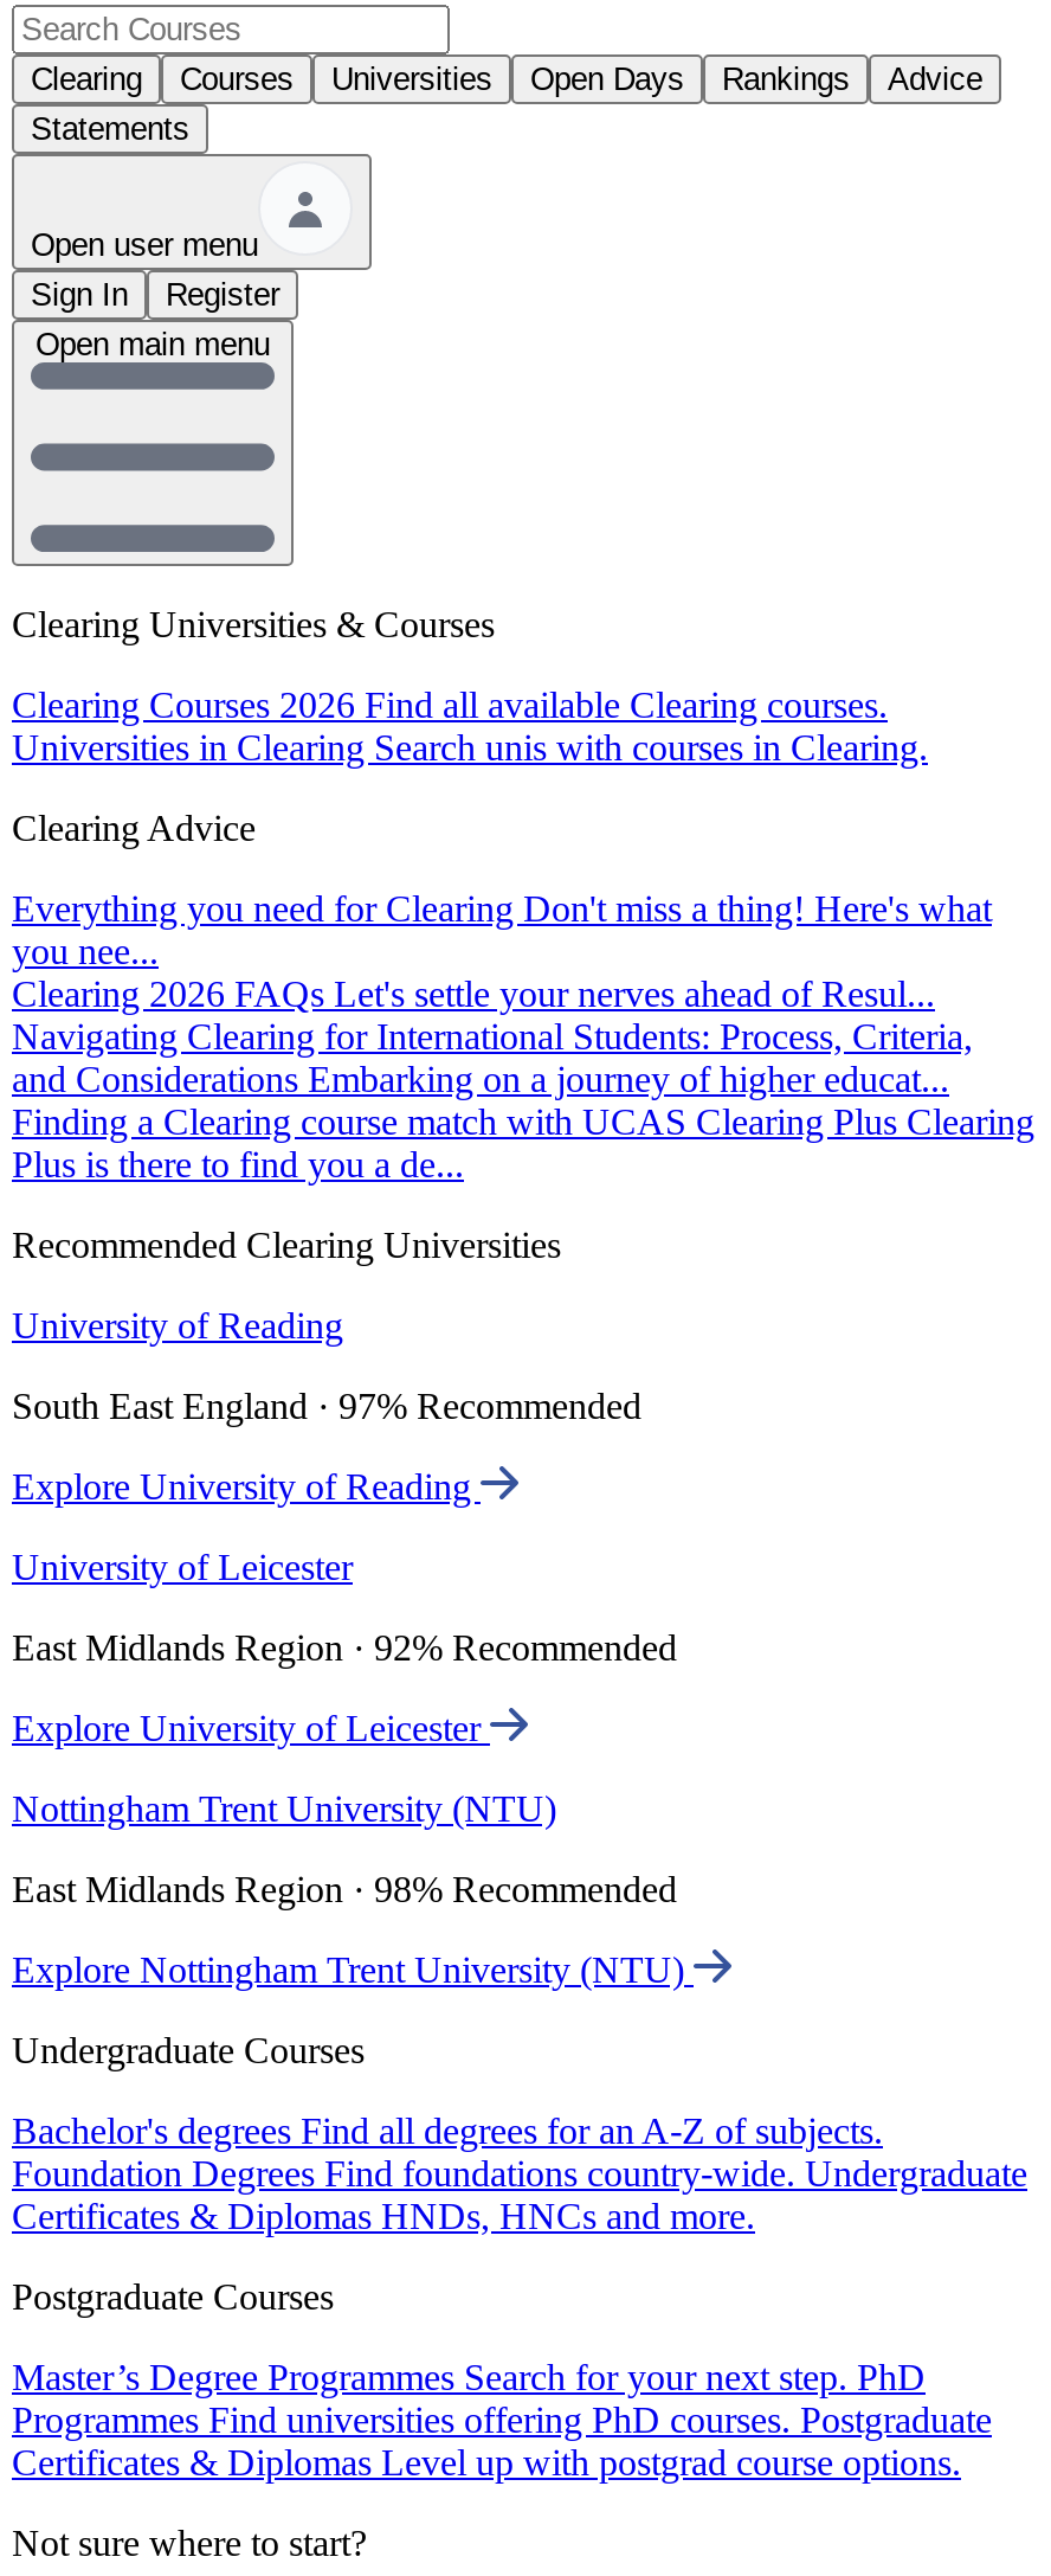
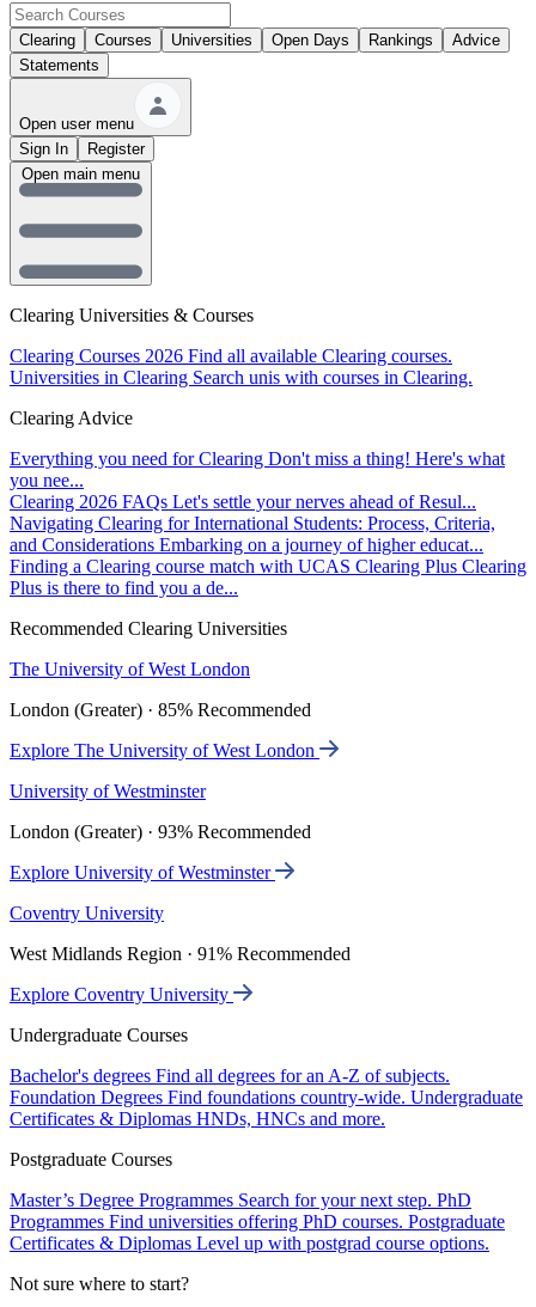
- University of Reading
+ The University of West London

- South East England · 97% Recommended
+ London (Greater) · 85% Recommended

- Explore University of Reading
+ Explore The University of West London

- University of Leicester
+ University of Westminster

- East Midlands Region · 92% Recommended
+ London (Greater) · 93% Recommended

- Explore University of Leicester
+ Explore University of Westminster

- Nottingham Trent University (NTU)
+ Coventry University

- East Midlands Region · 98% Recommended
+ West Midlands Region · 91% Recommended

- Explore Nottingham Trent University (NTU)
+ Explore Coventry University
